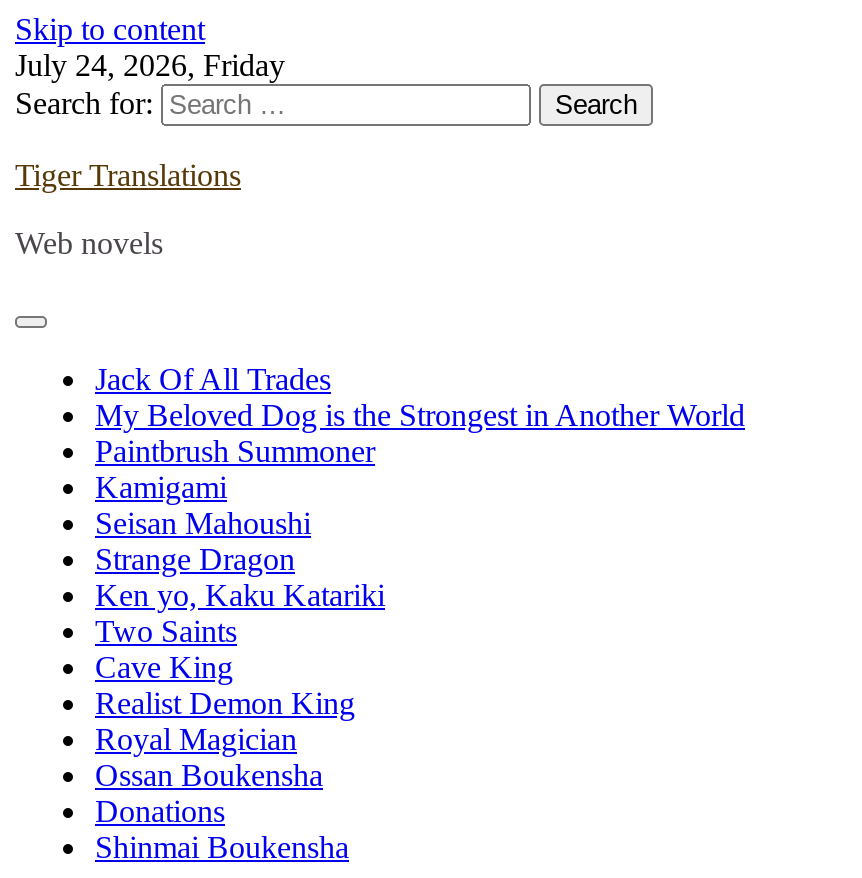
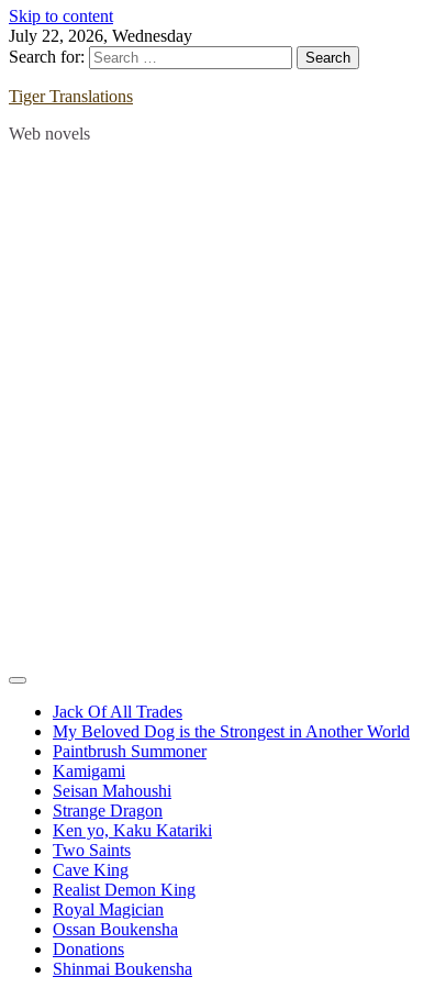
- July 24, 2026, Friday
+ July 22, 2026, Wednesday
